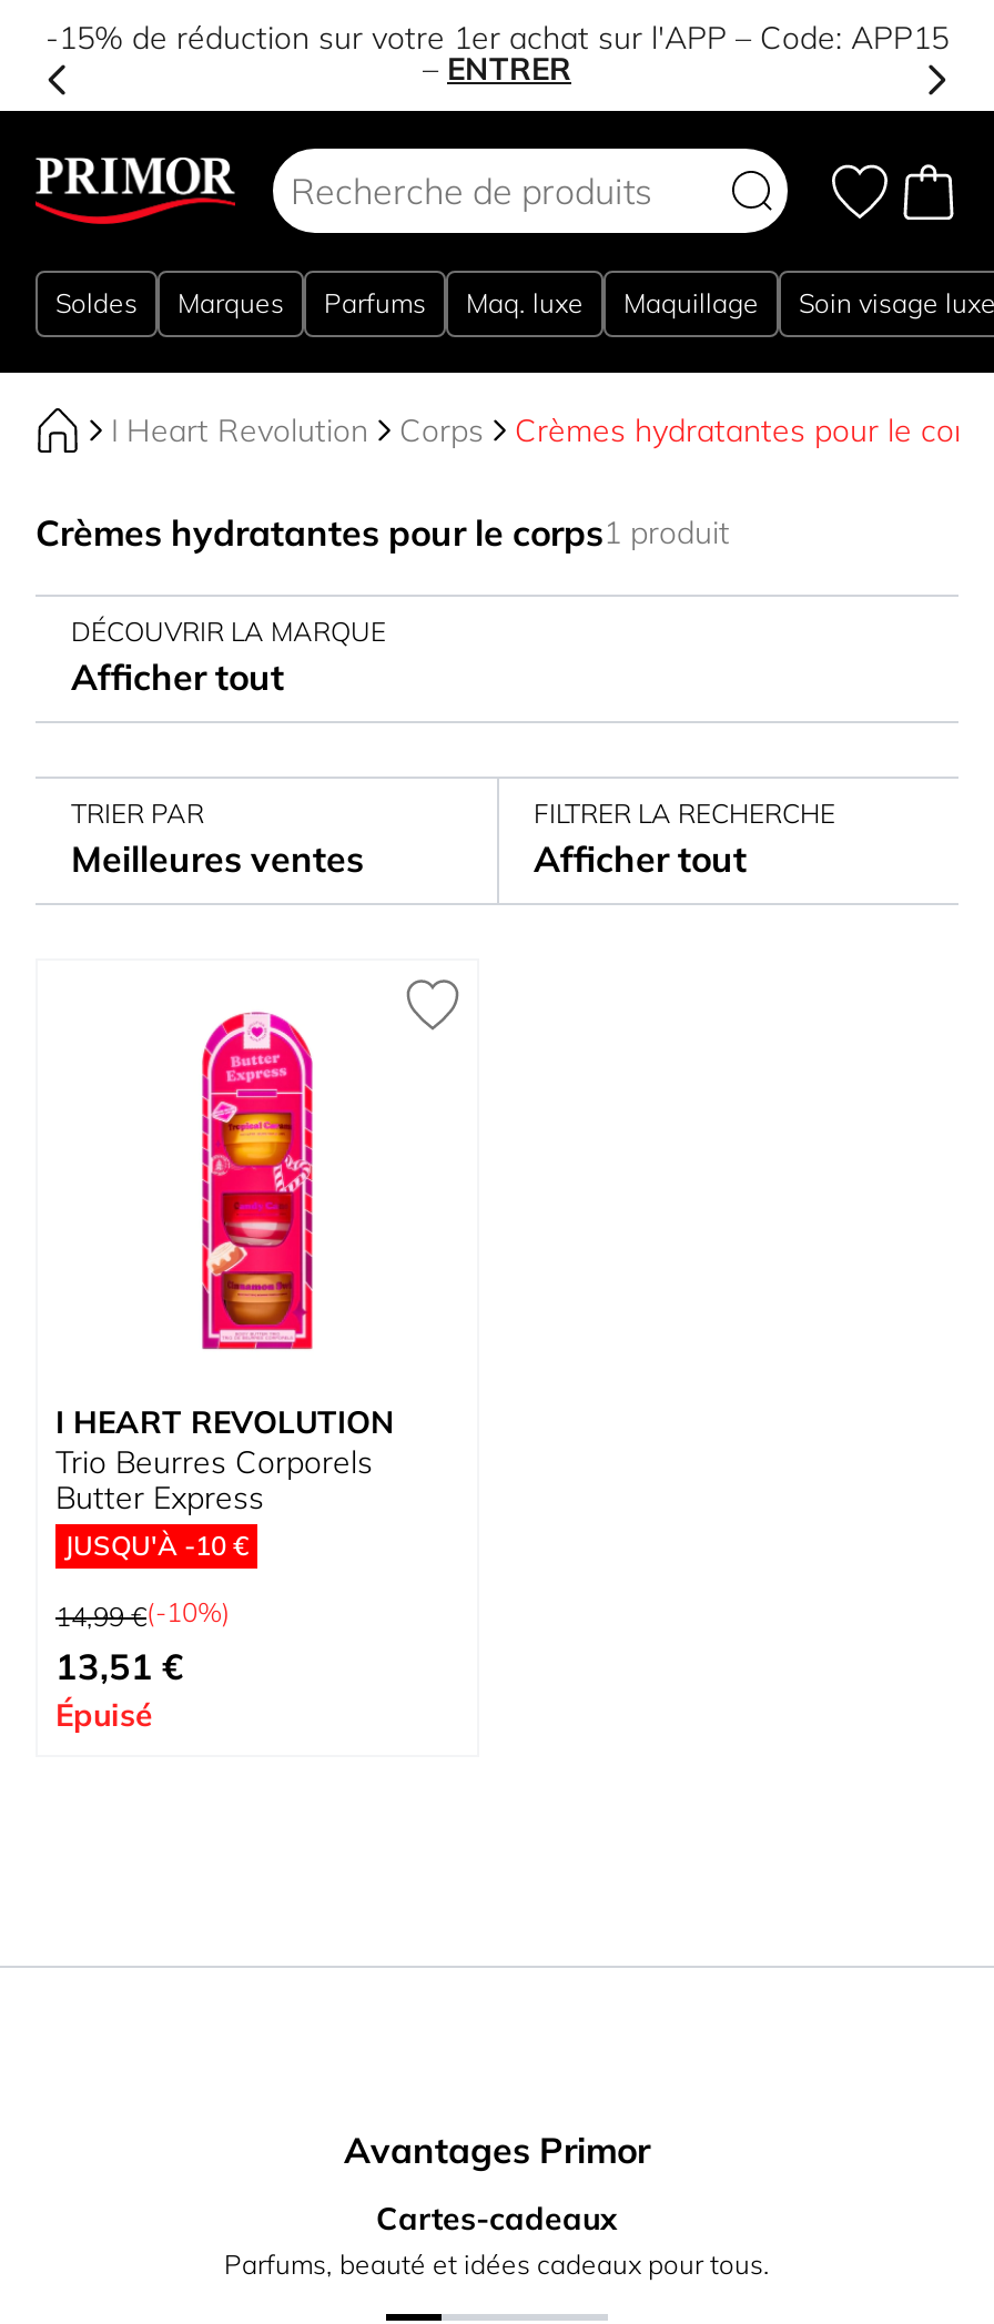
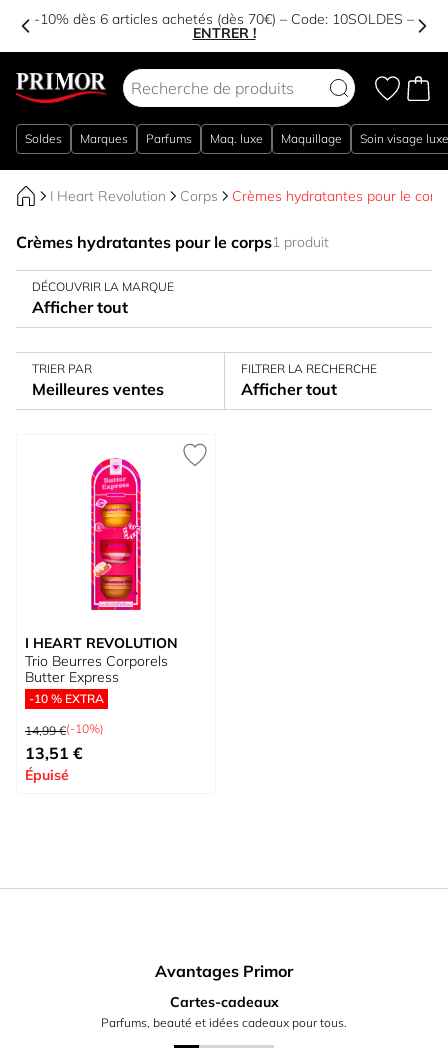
- -15% de réduction sur votre 1er achat sur l'APP – Code: APP15
- – ENTRER
+ -10% dès 6 articles achetés (dès 70€) – Code: 10SOLDES –
+ ENTRER !

- JUSQU'À -10 €
+ -10 % EXTRA
